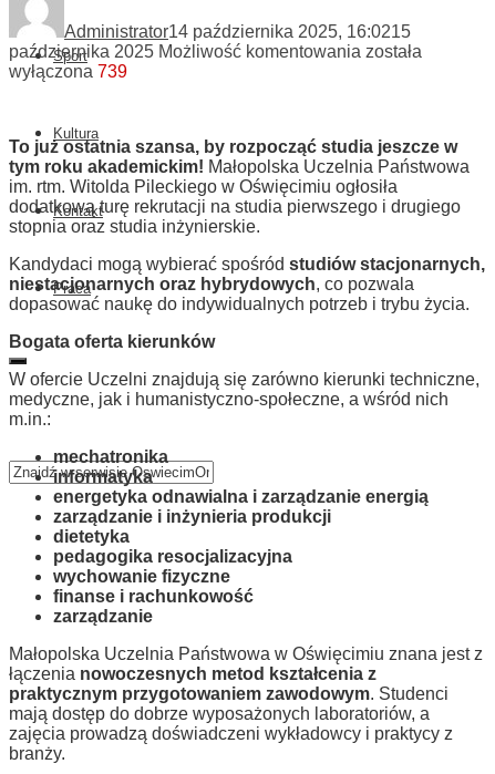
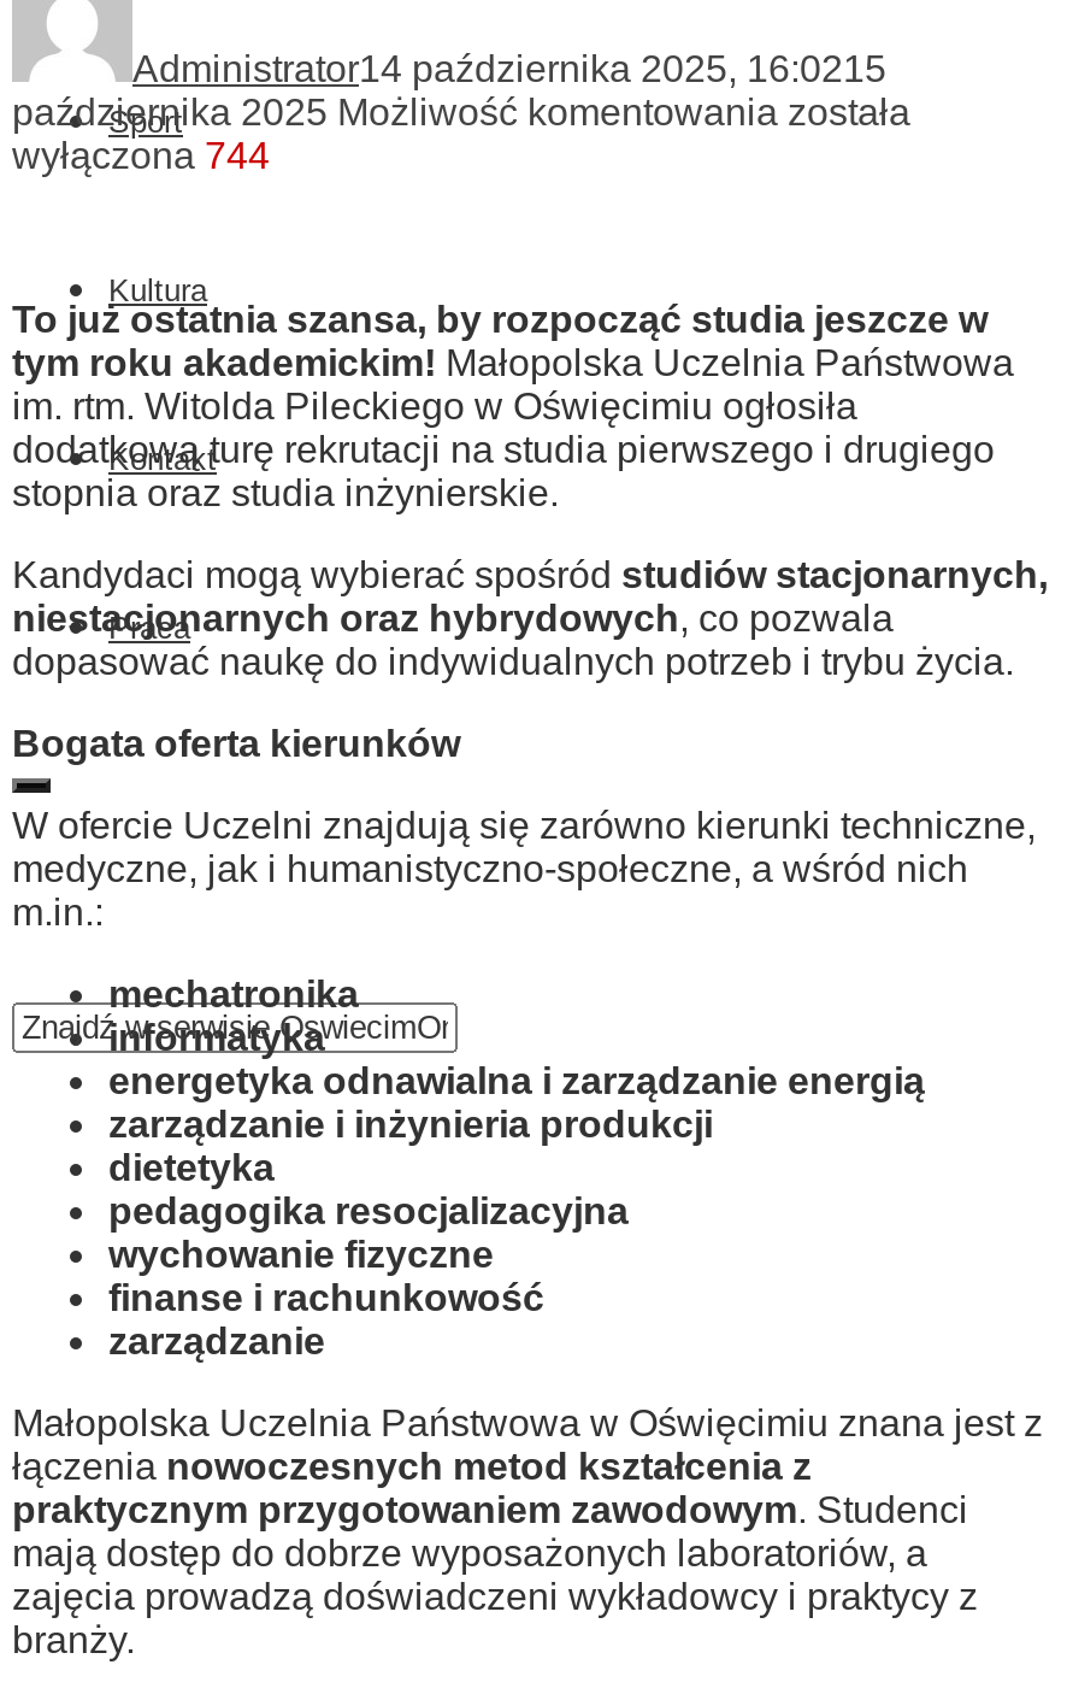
- wyłączona 739
+ wyłączona 744
